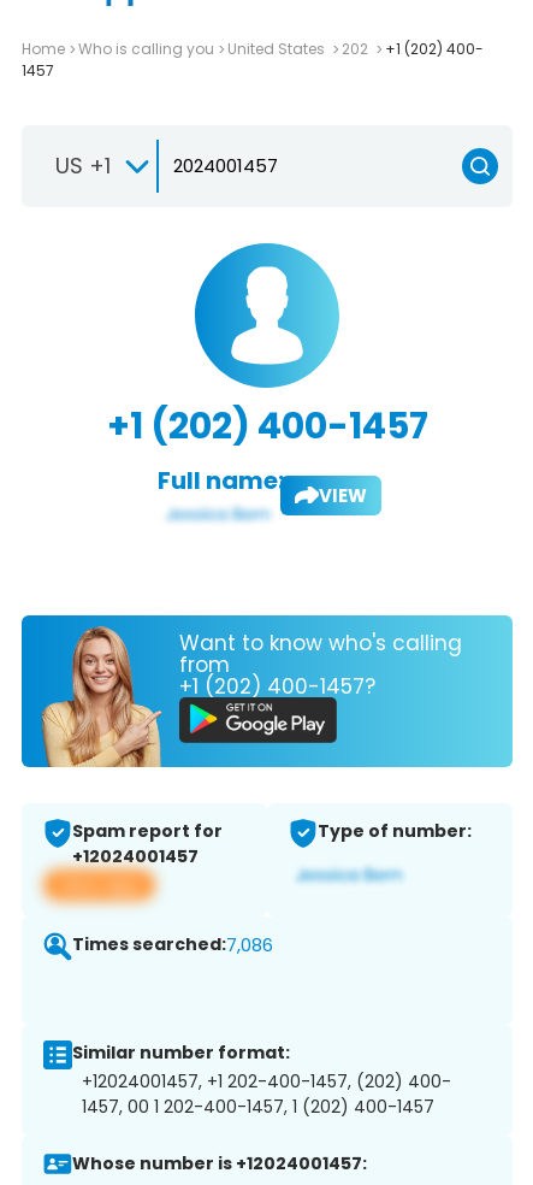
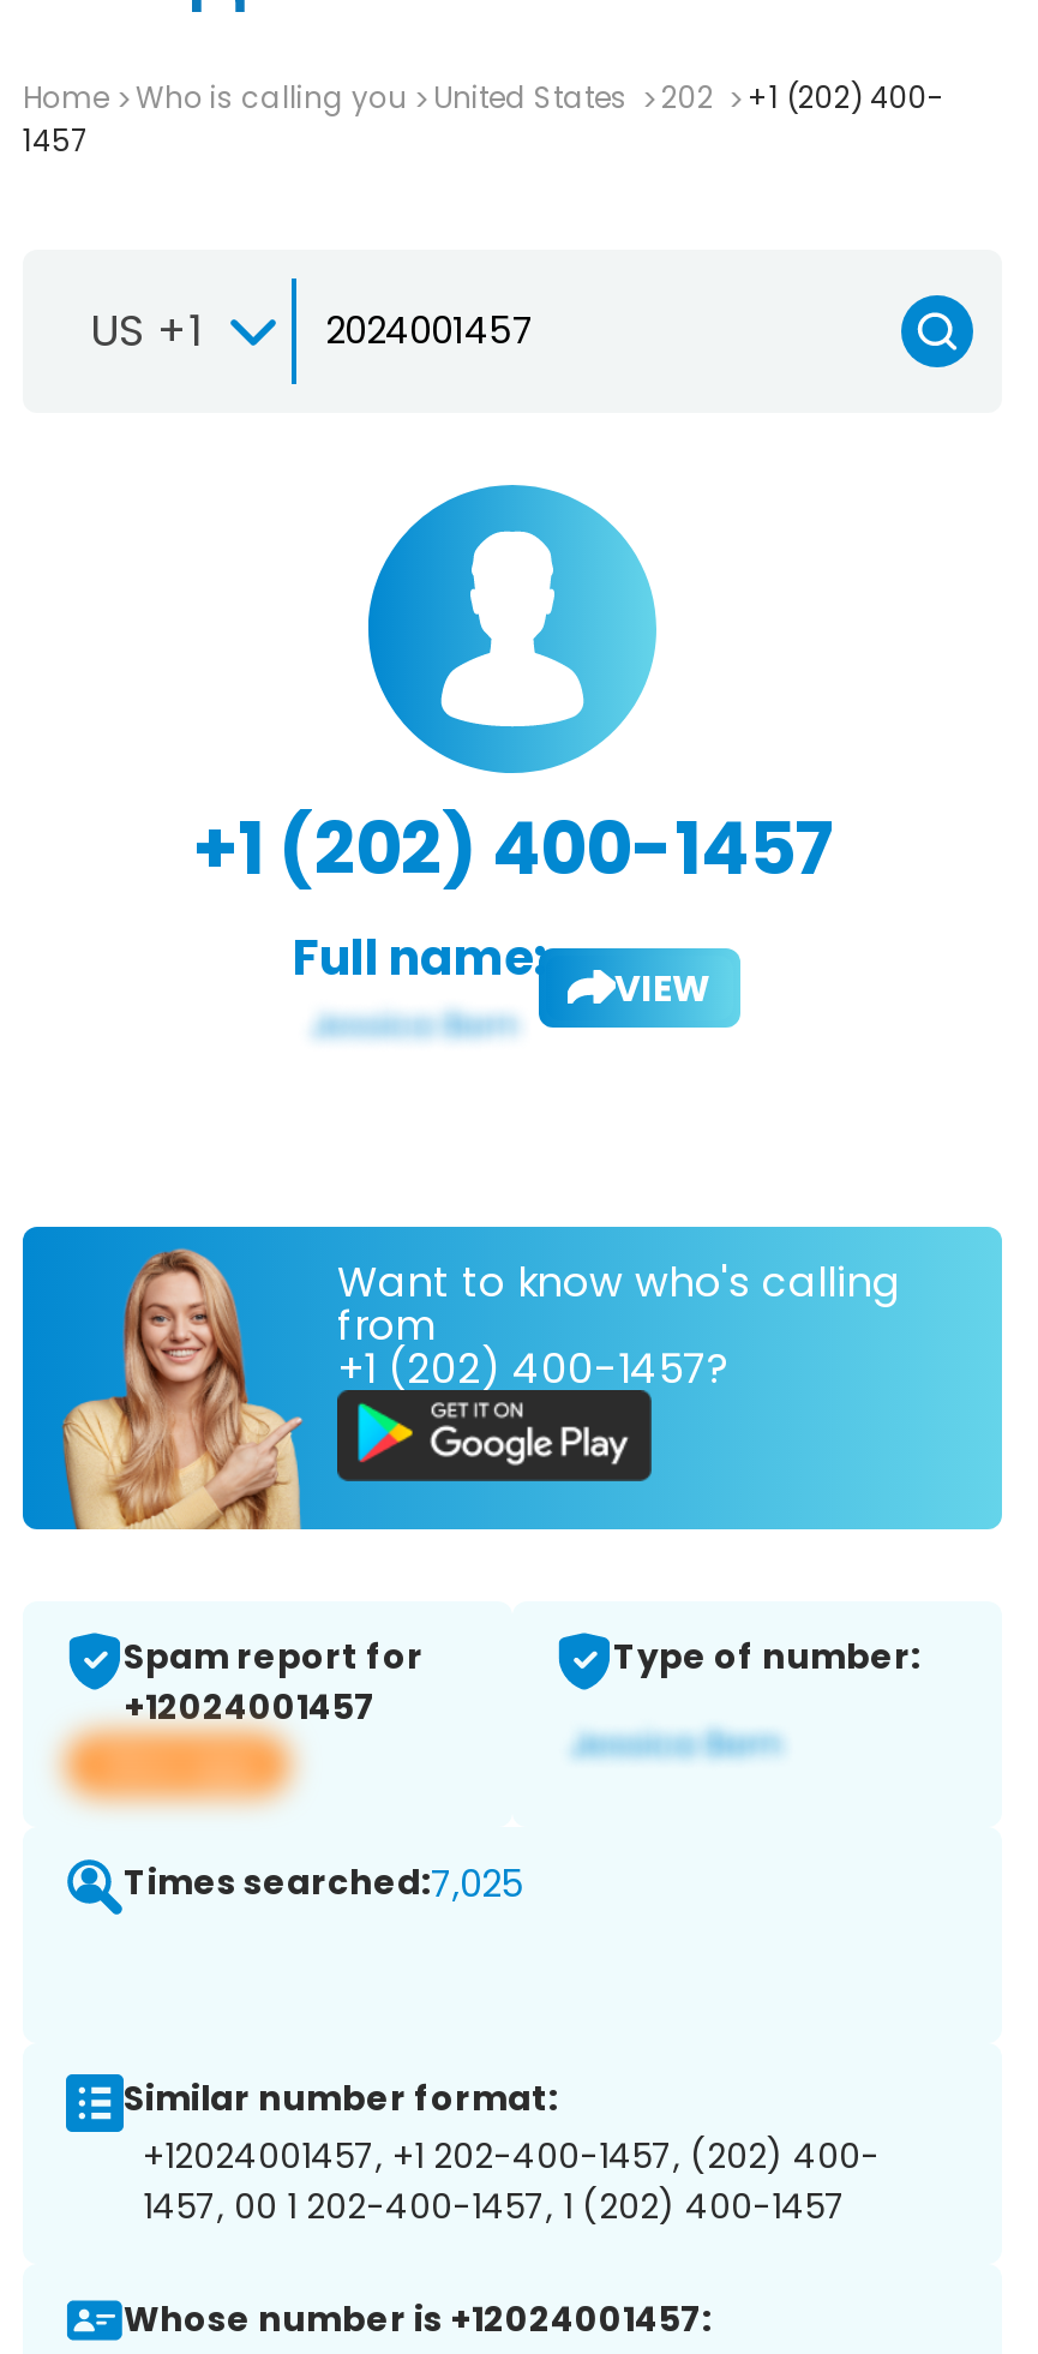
- Times searched:7,086
+ Times searched:7,025
